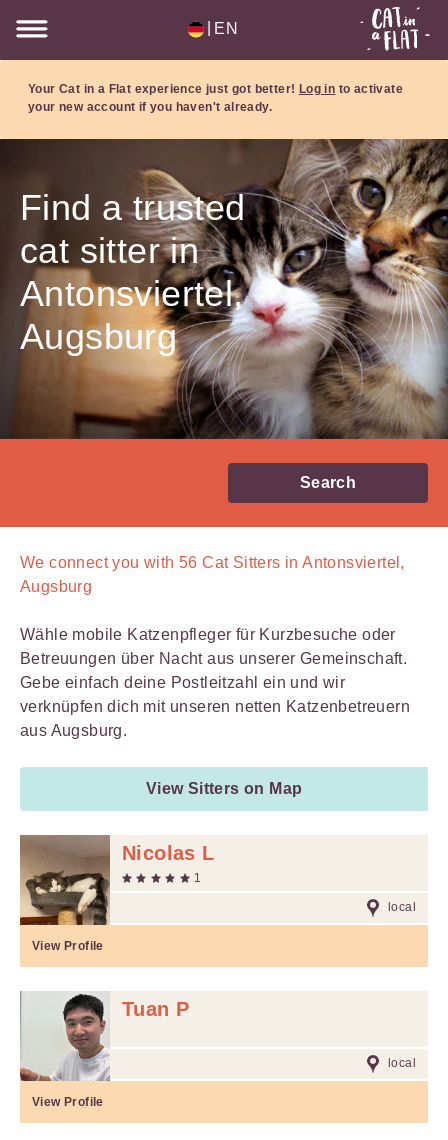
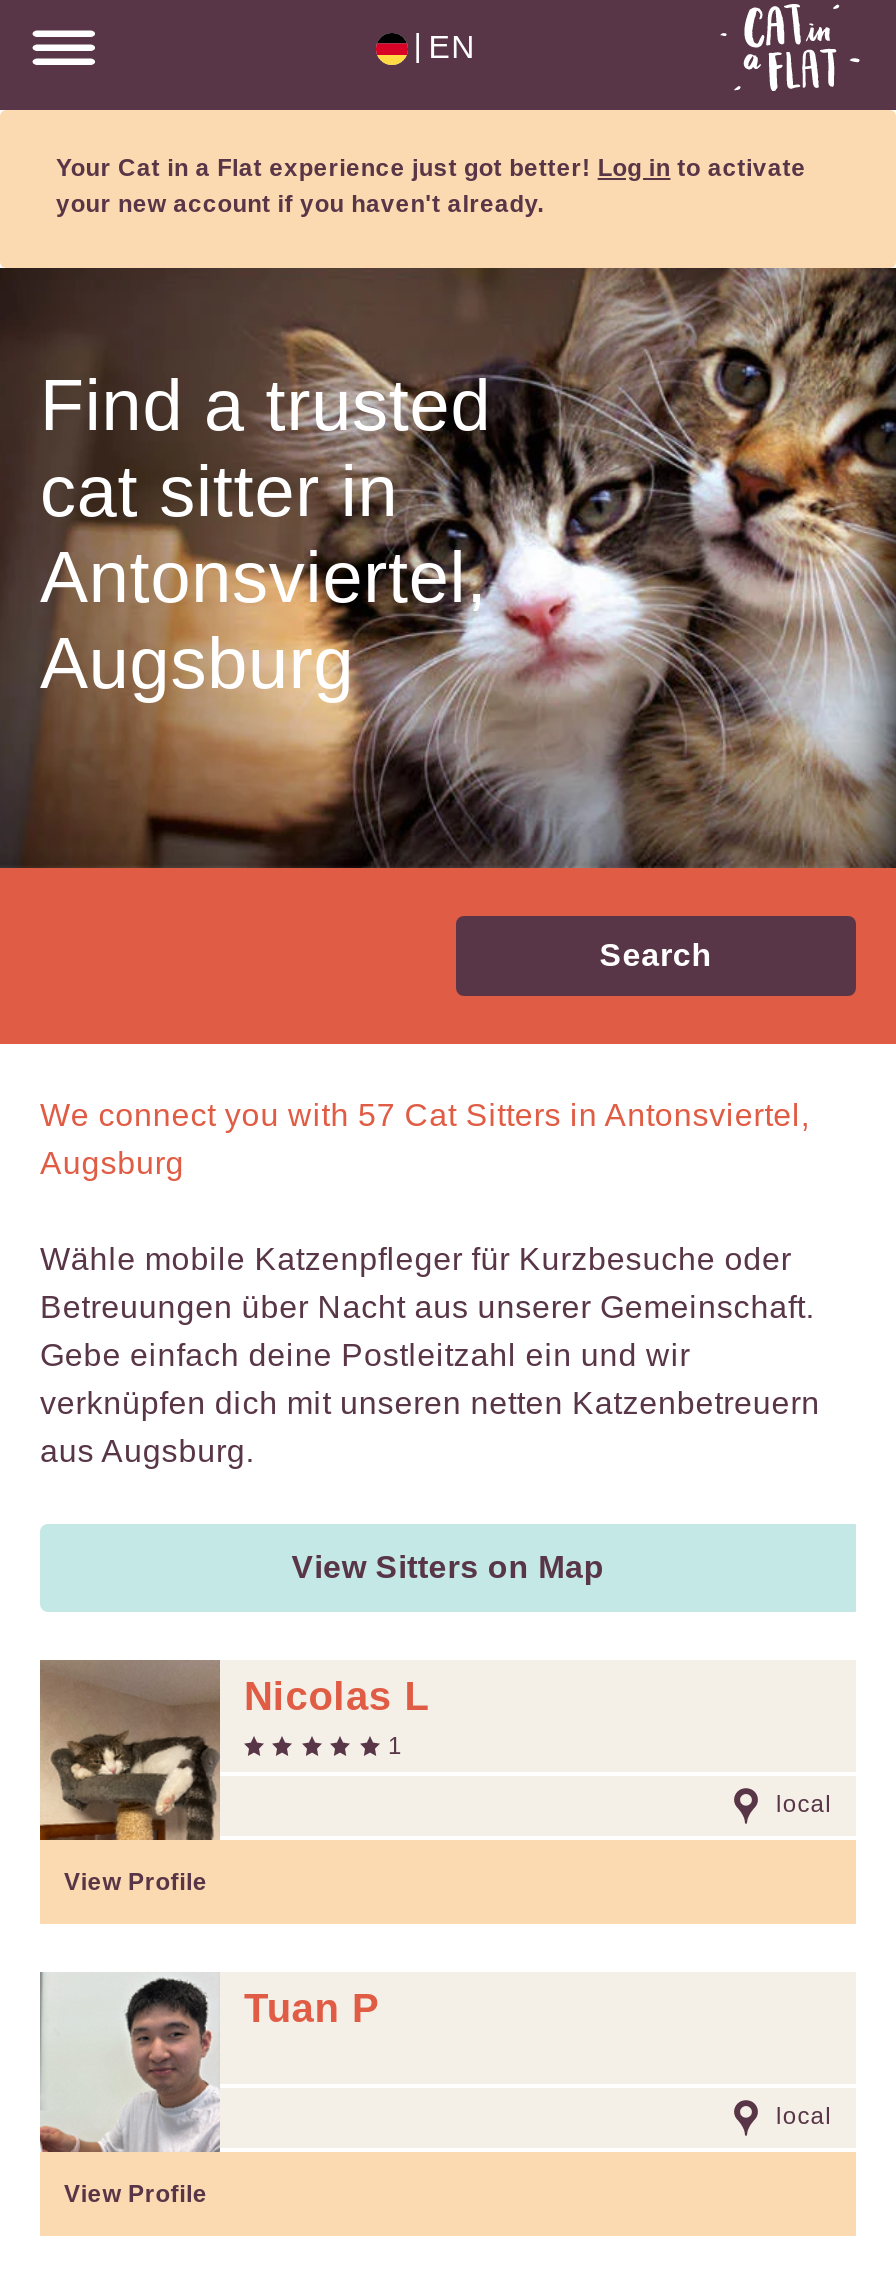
- We connect you with 56 Cat Sitters in Antonsviertel,
+ We connect you with 57 Cat Sitters in Antonsviertel,
